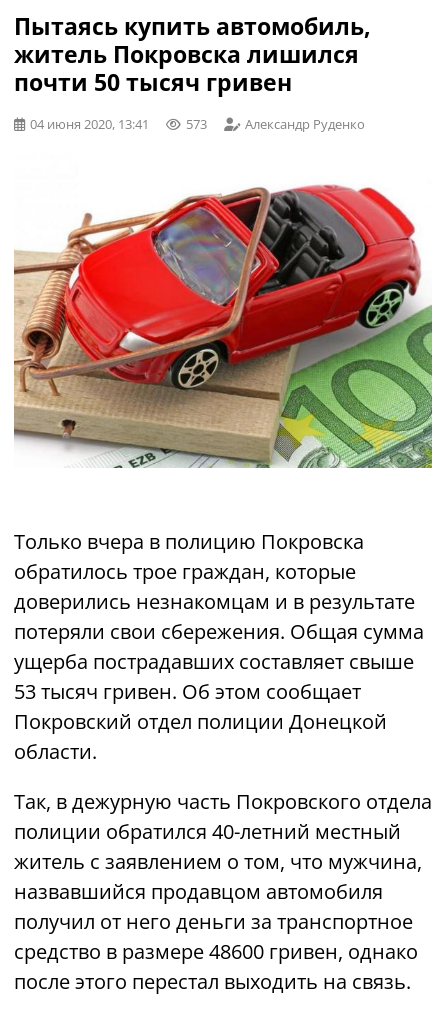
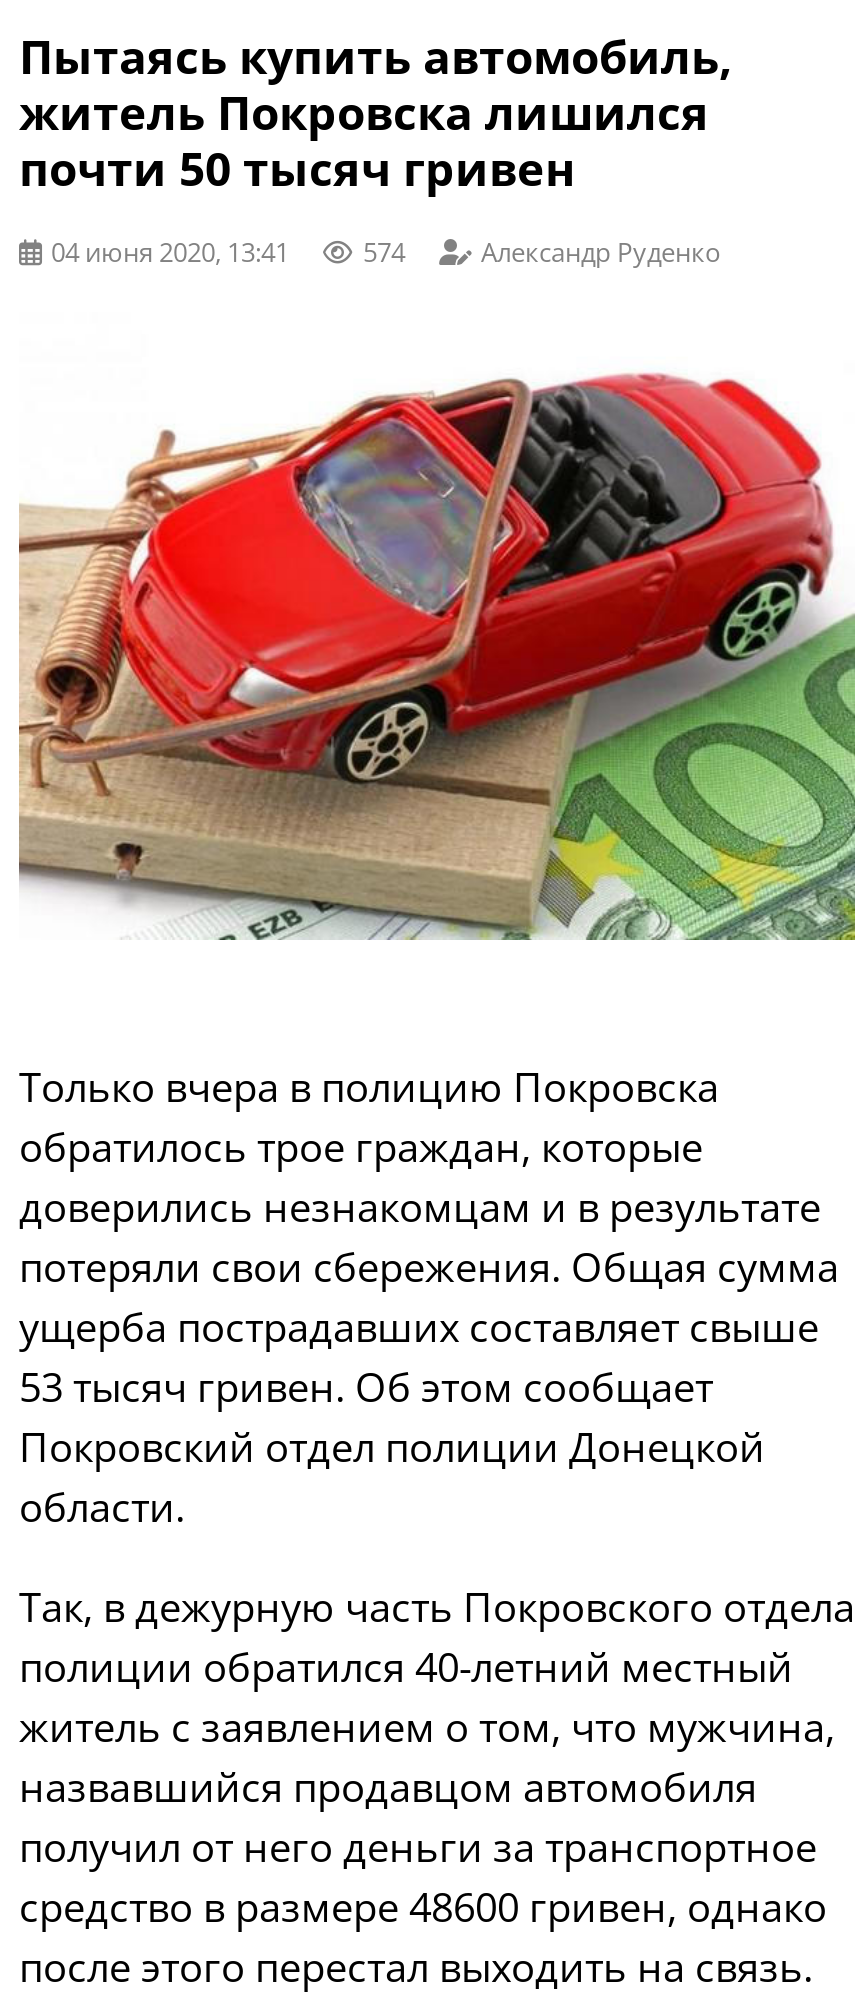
- 573
+ 574
